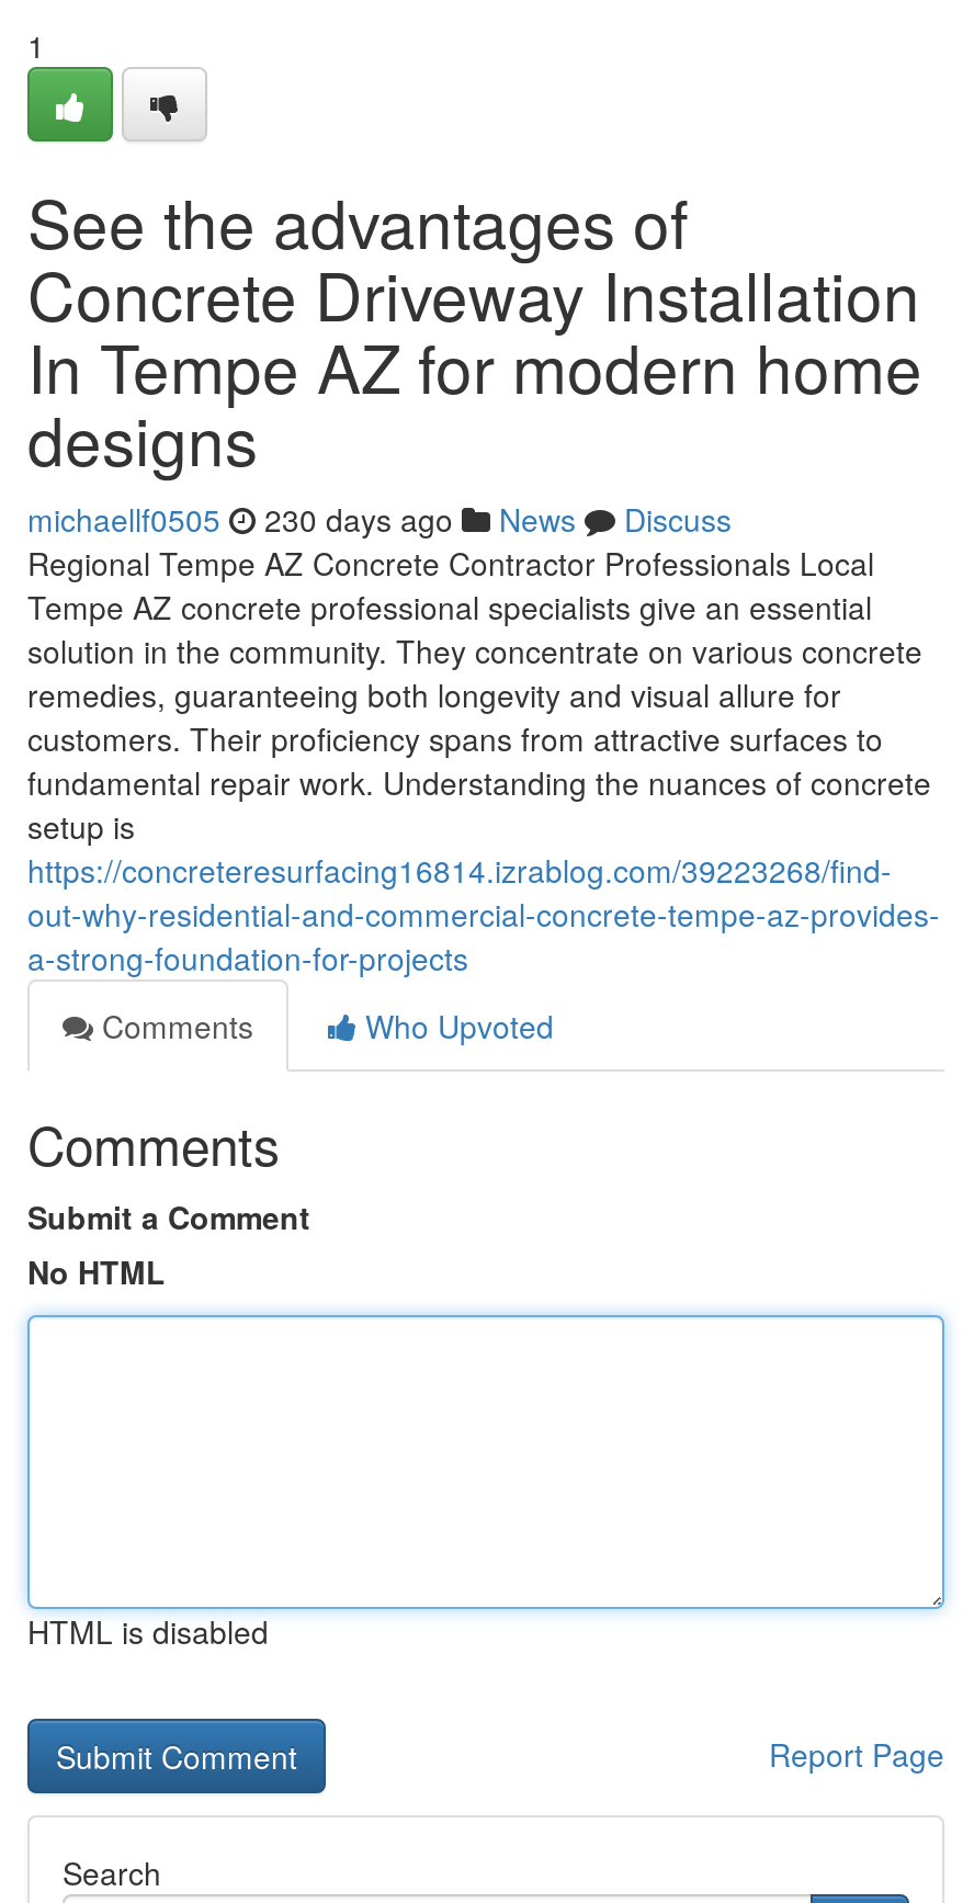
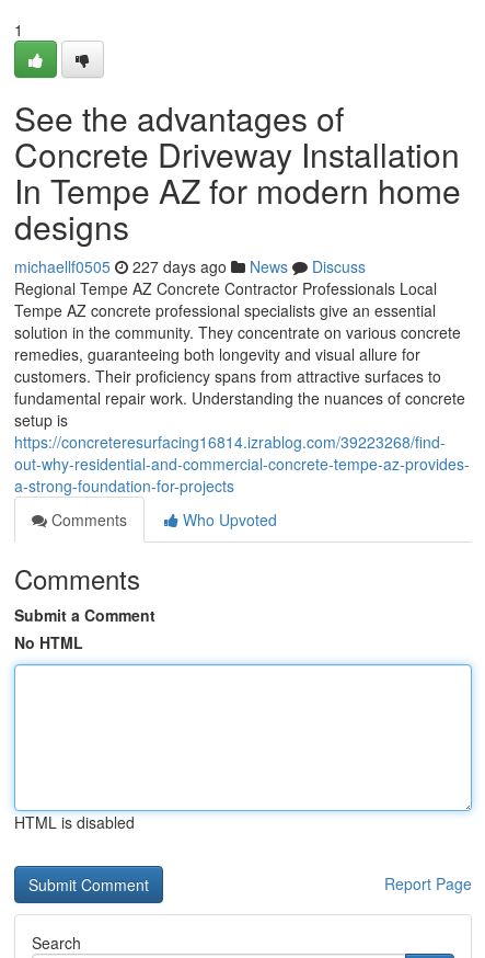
- michaellf0505 230 days ago News Discuss
+ michaellf0505 227 days ago News Discuss
